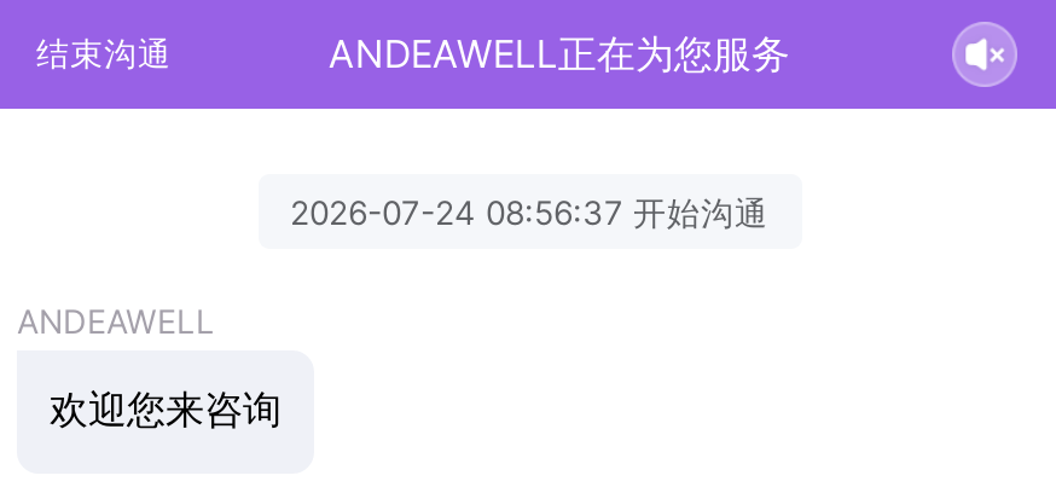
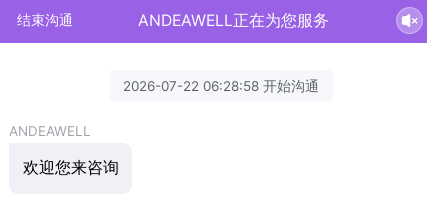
- 2026-07-24 08:56:37 开始沟通
+ 2026-07-22 06:28:58 开始沟通
